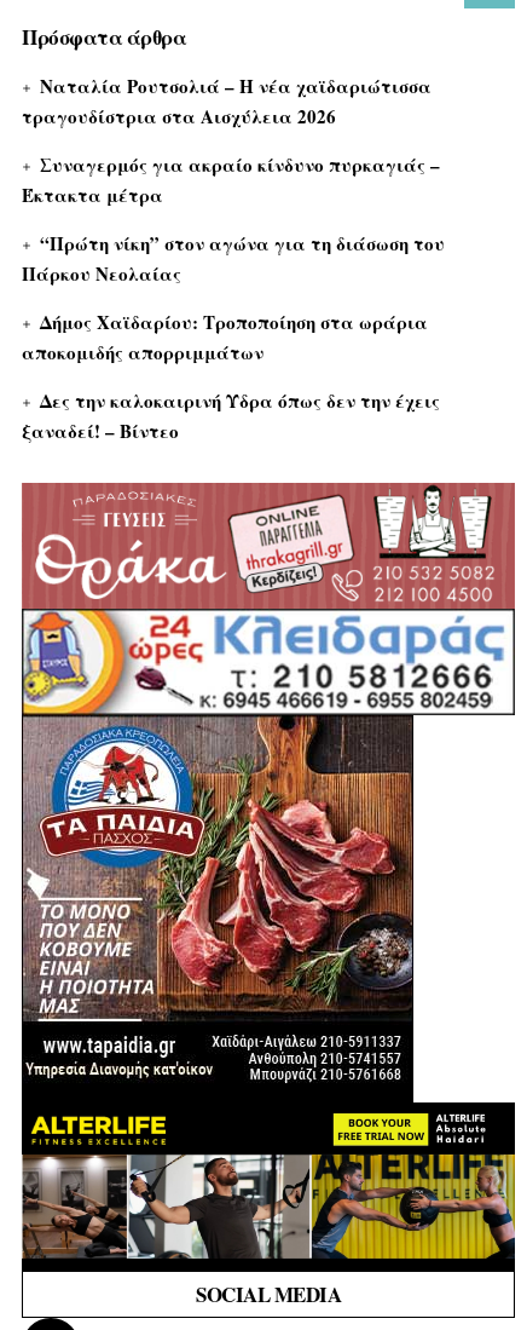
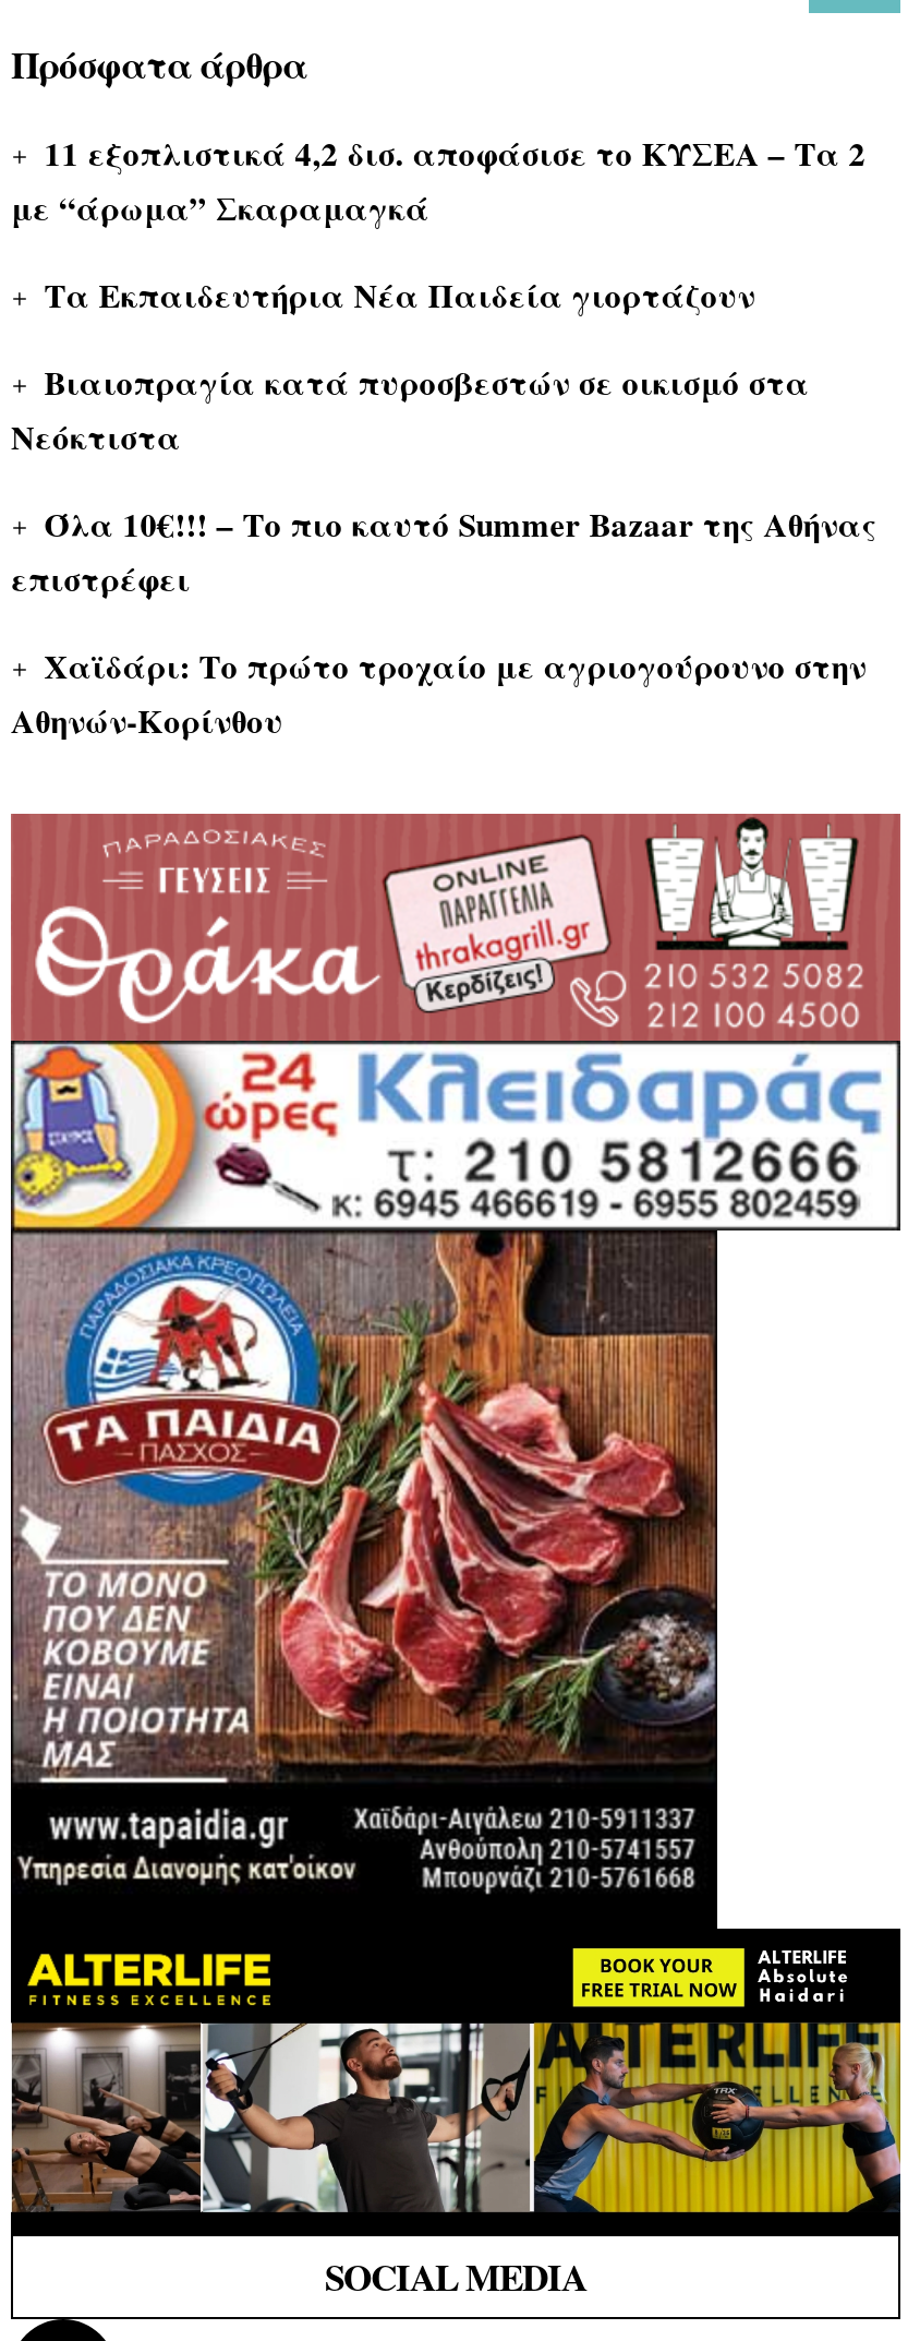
- Ναταλία Ρουτσολιά – Η νέα χαϊδαριώτισσα
- τραγουδίστρια στα Αισχύλεια 2026
+ 11 εξοπλιστικά 4,2 δισ. αποφάσισε το ΚΥΣΕΑ – Τα 2
+ με “άρωμα” Σκαραμαγκά

- Συναγερμός για ακραίο κίνδυνο πυρκαγιάς –
- Έκτακτα μέτρα
+ Τα Εκπαιδευτήρια Νέα Παιδεία γιορτάζουν

- “Πρώτη νίκη” στον αγώνα για τη διάσωση του
- Πάρκου Νεολαίας
+ Βιαιοπραγία κατά πυροσβεστών σε οικισμό στα
+ Νεόκτιστα

- Δήμος Χαϊδαρίου: Τροποποίηση στα ωράρια
- αποκομιδής απορριμμάτων
+ Όλα 10€!!! – Το πιο καυτό Summer Bazaar της Αθήνας
+ επιστρέφει

- Δες την καλοκαιρινή Ύδρα όπως δεν την έχεις
- ξαναδεί! – Βίντεο
+ Χαϊδάρι: Το πρώτο τροχαίο με αγριογούρουνο στην
+ Αθηνών-Κορίνθου
